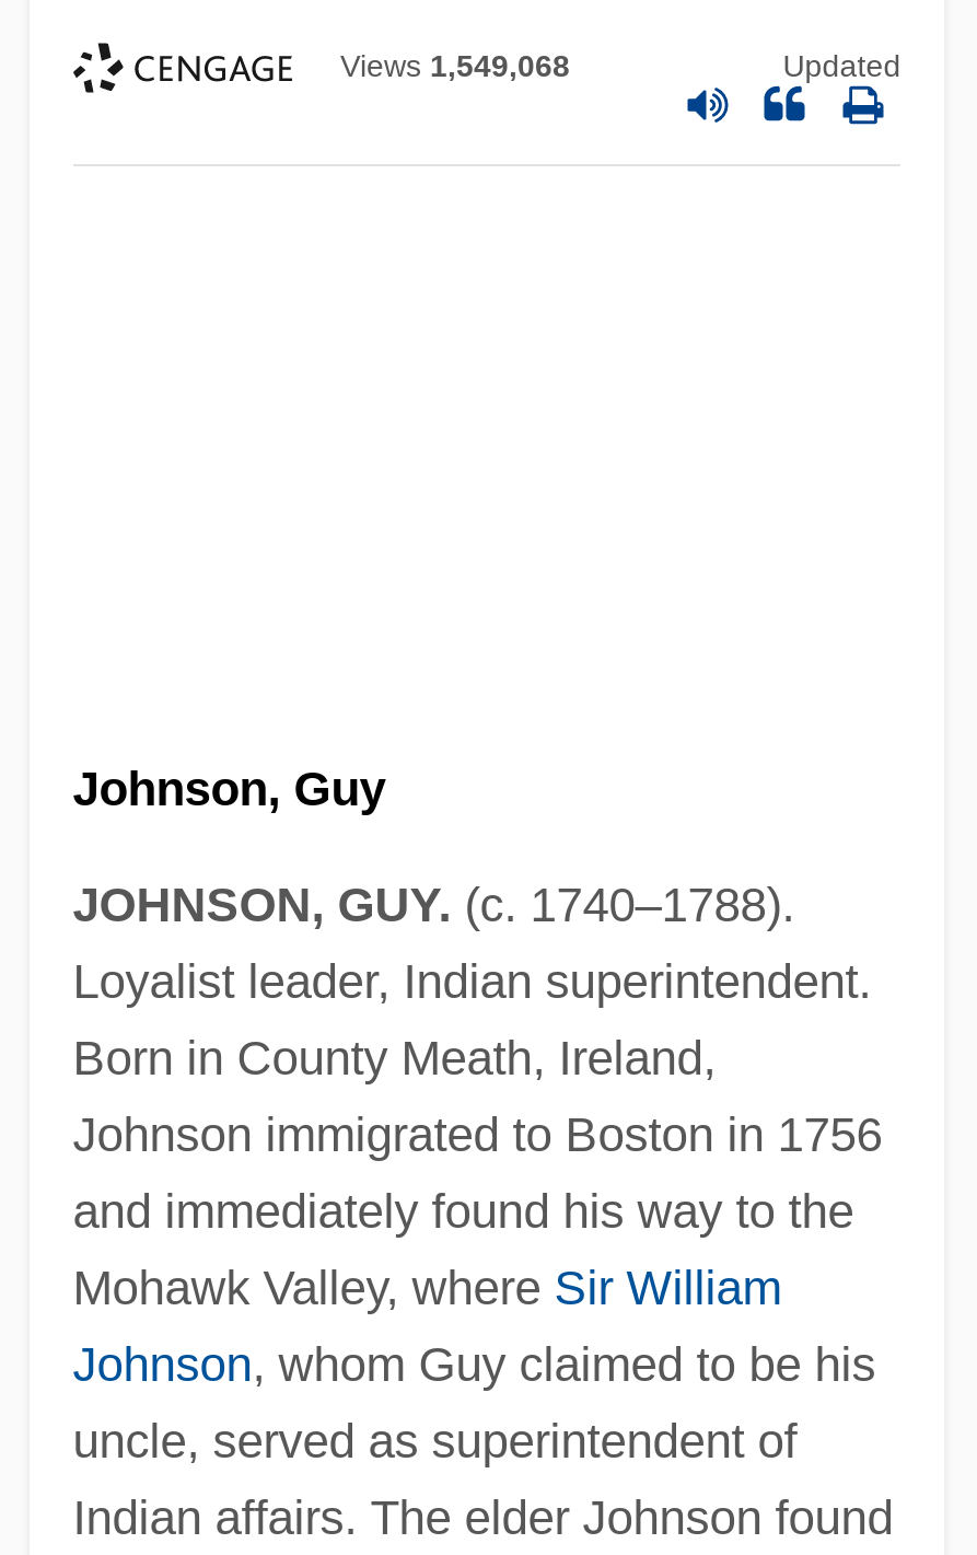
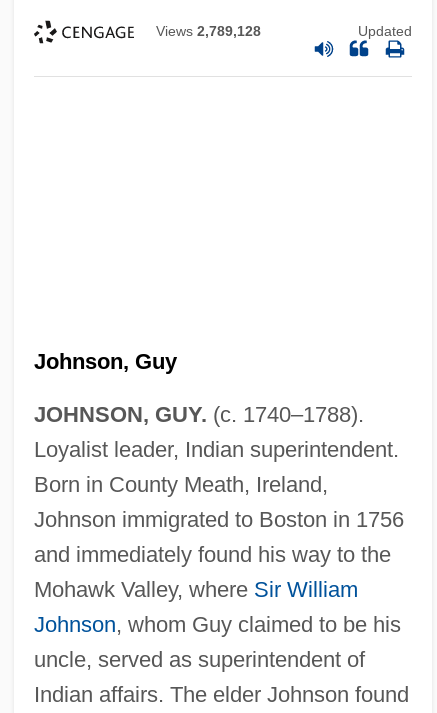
- Views 1,549,068
+ Views 2,789,128
